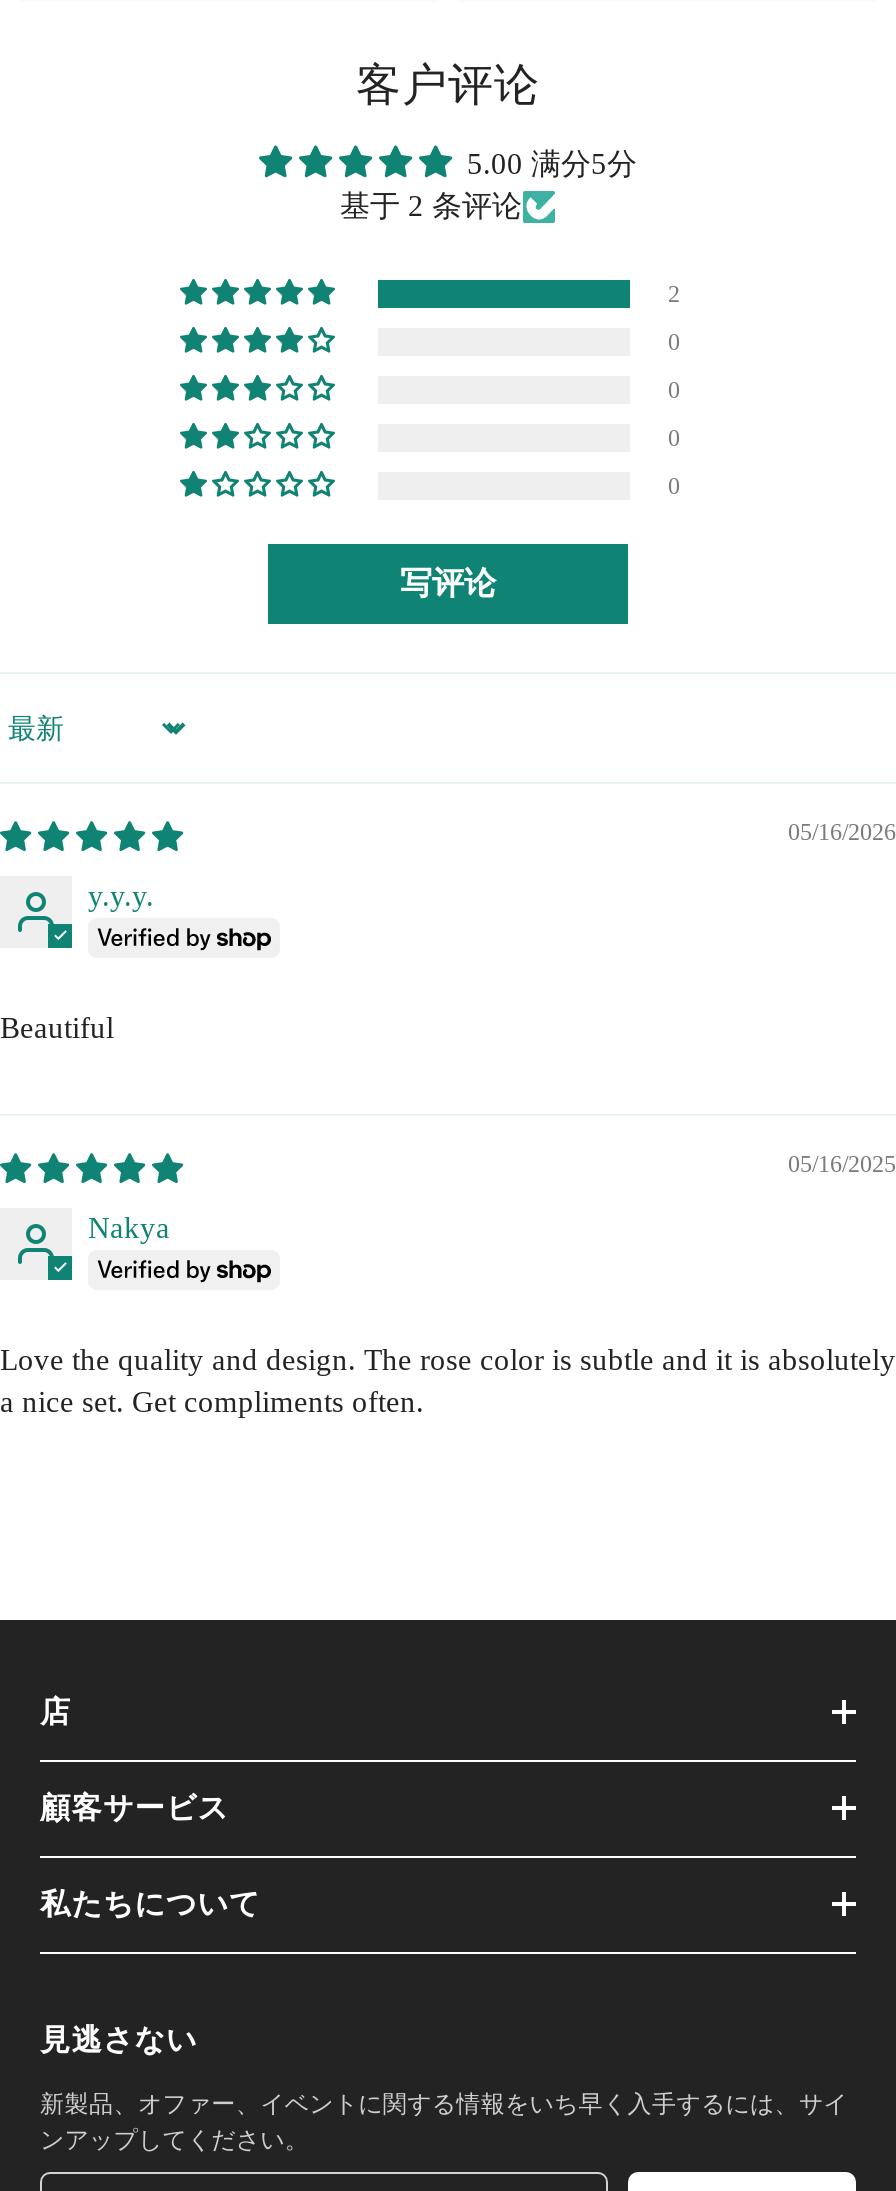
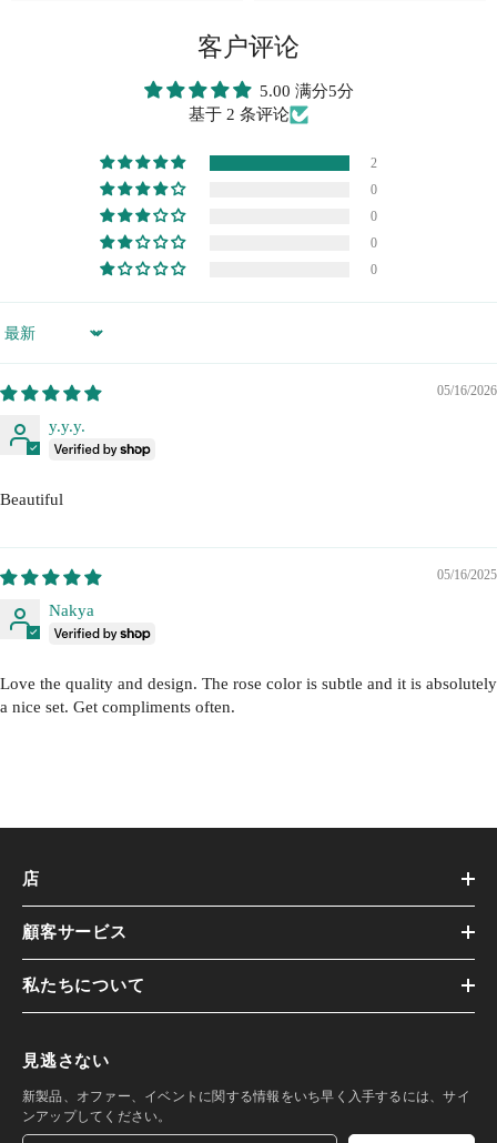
- 写评论
